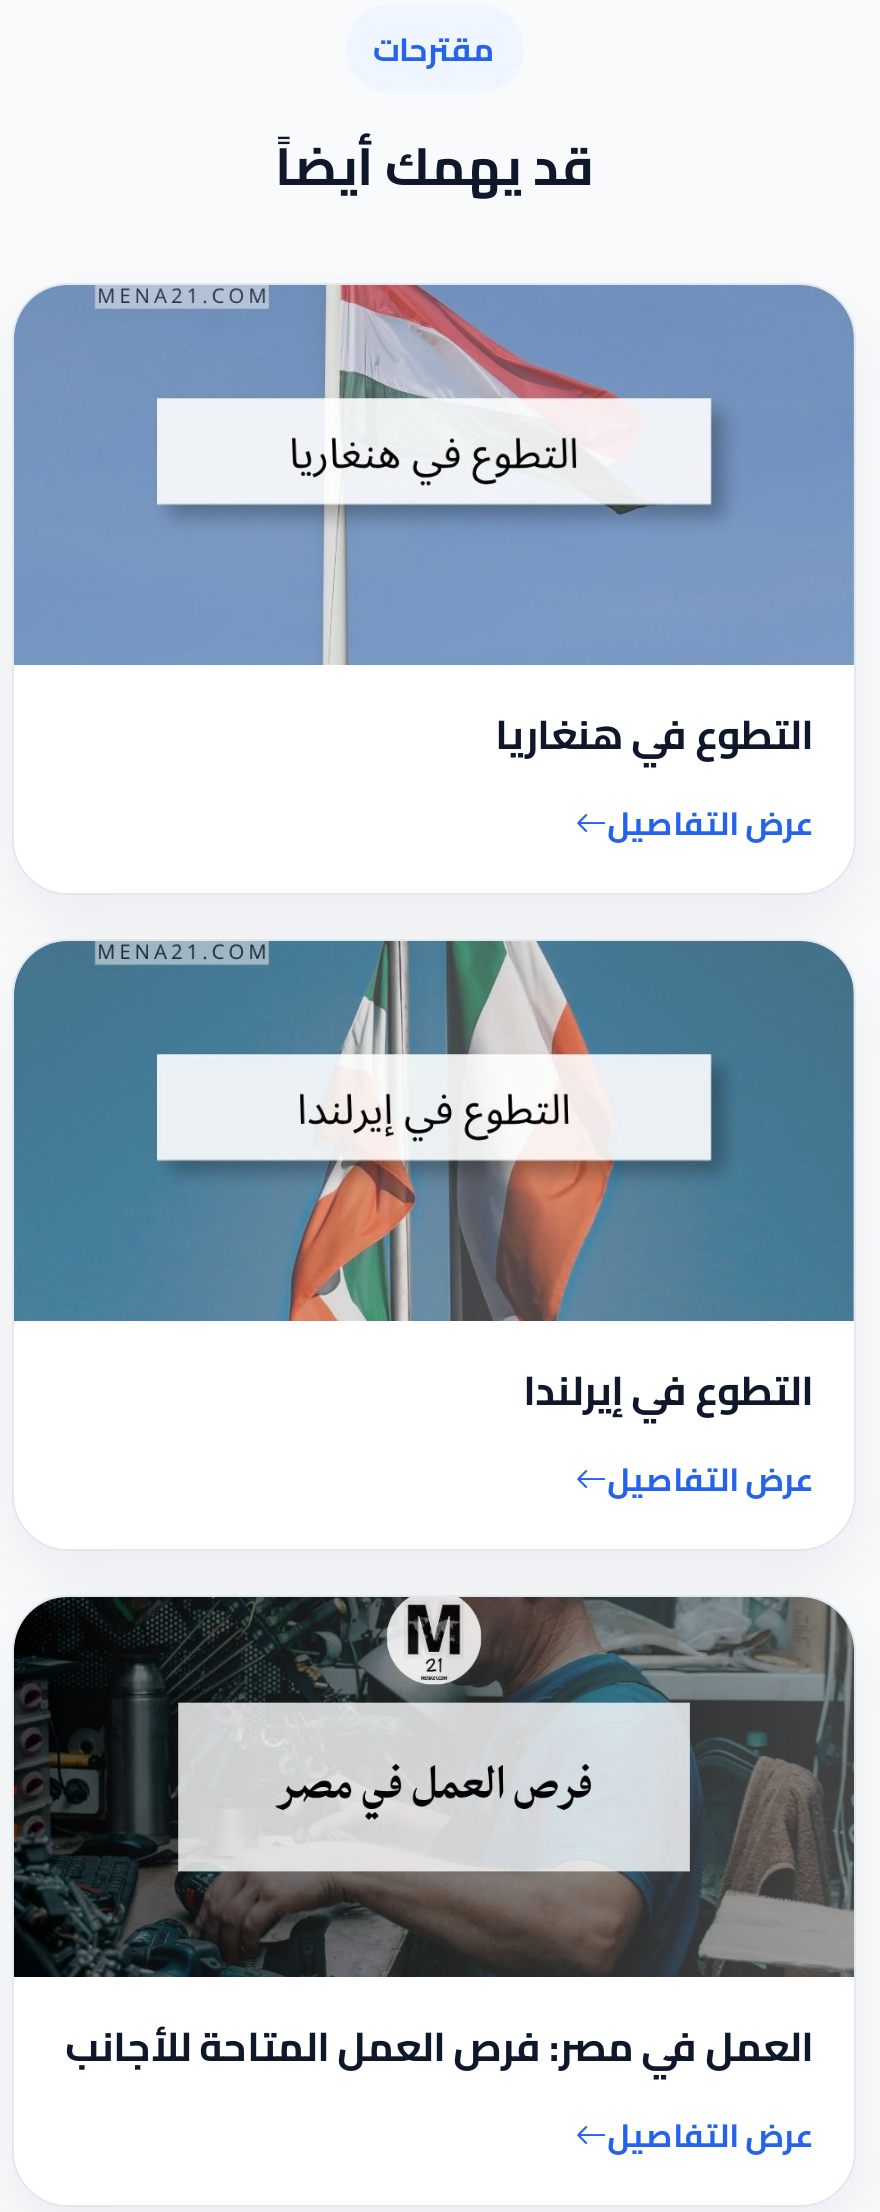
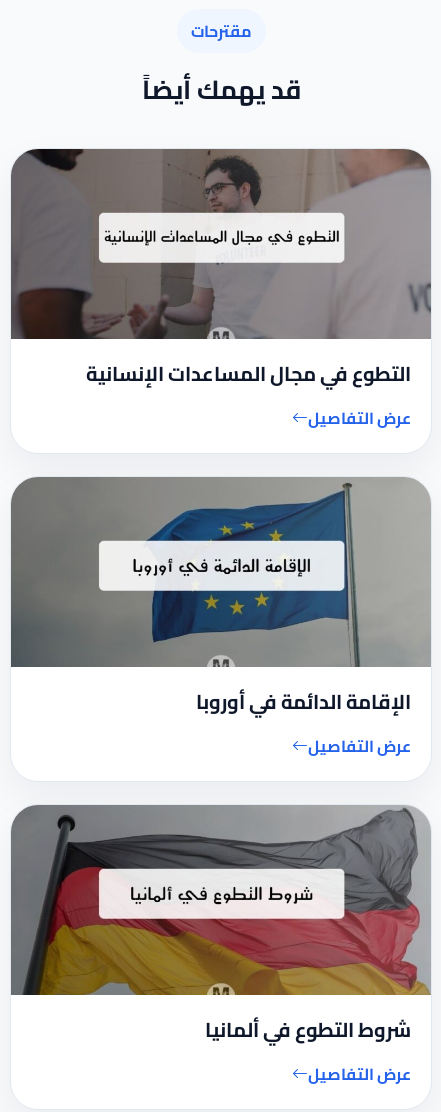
- [image]
- التطوع في هنغاريا
+ [image]
+ التطوع في مجال المساعدات الإنسانية

- [image]
- التطوع في إيرلندا
+ [image]
+ الإقامة الدائمة في أوروبا

- [image]
- العمل في مصر: فرص العمل المتاحة للأجانب
+ [image]
+ شروط التطوع في ألمانيا
